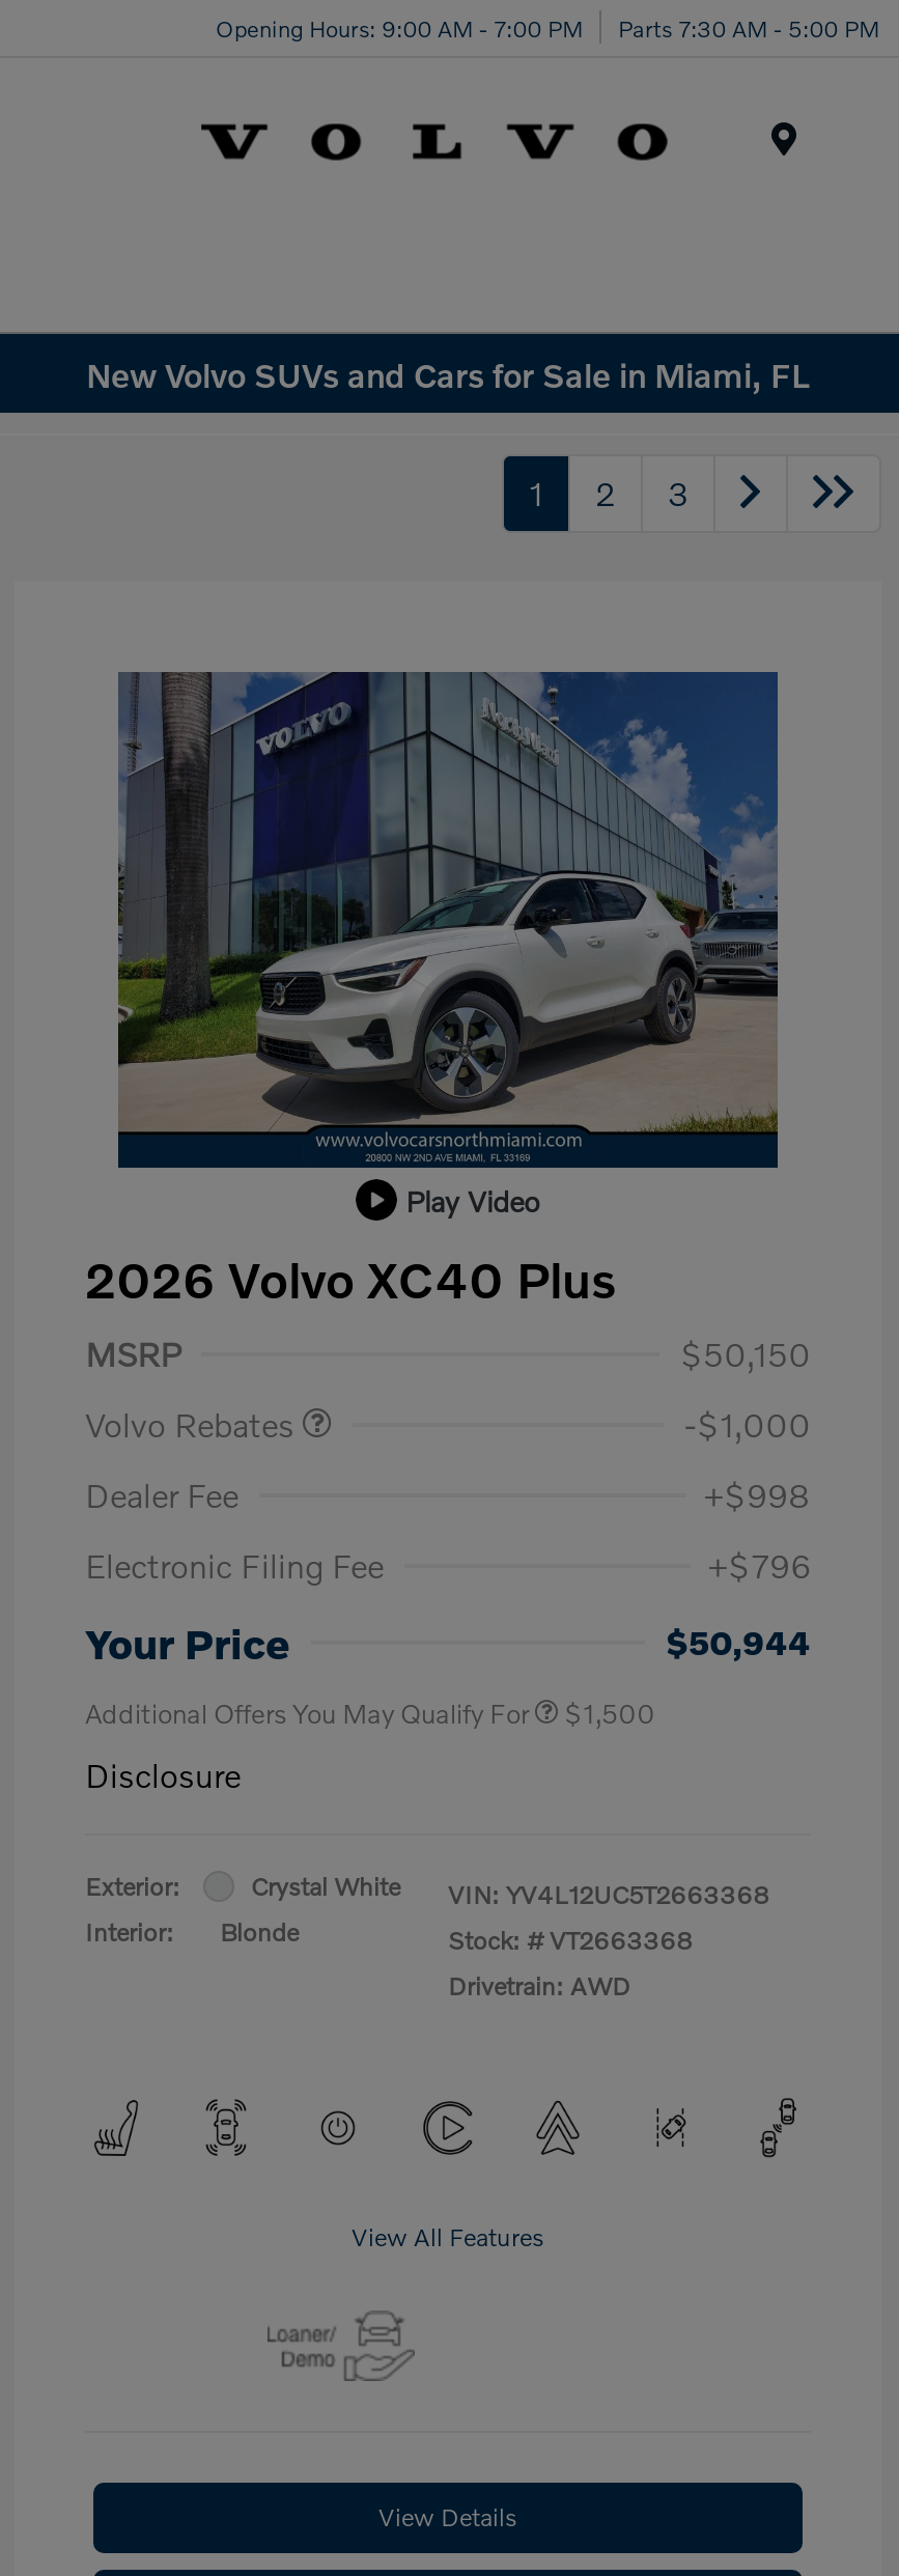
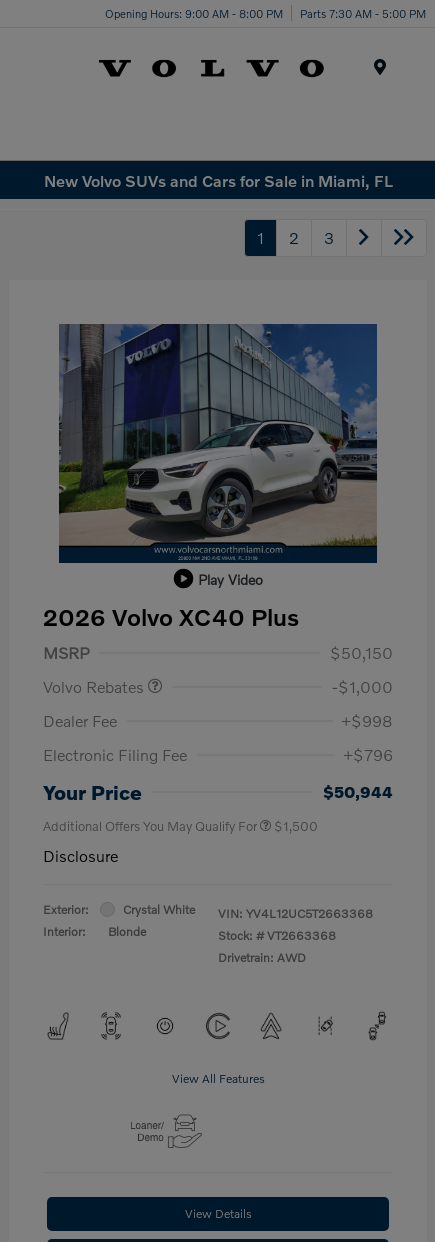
- Opening Hours: 9:00 AM - 7:00 PM
+ Opening Hours: 9:00 AM - 8:00 PM
